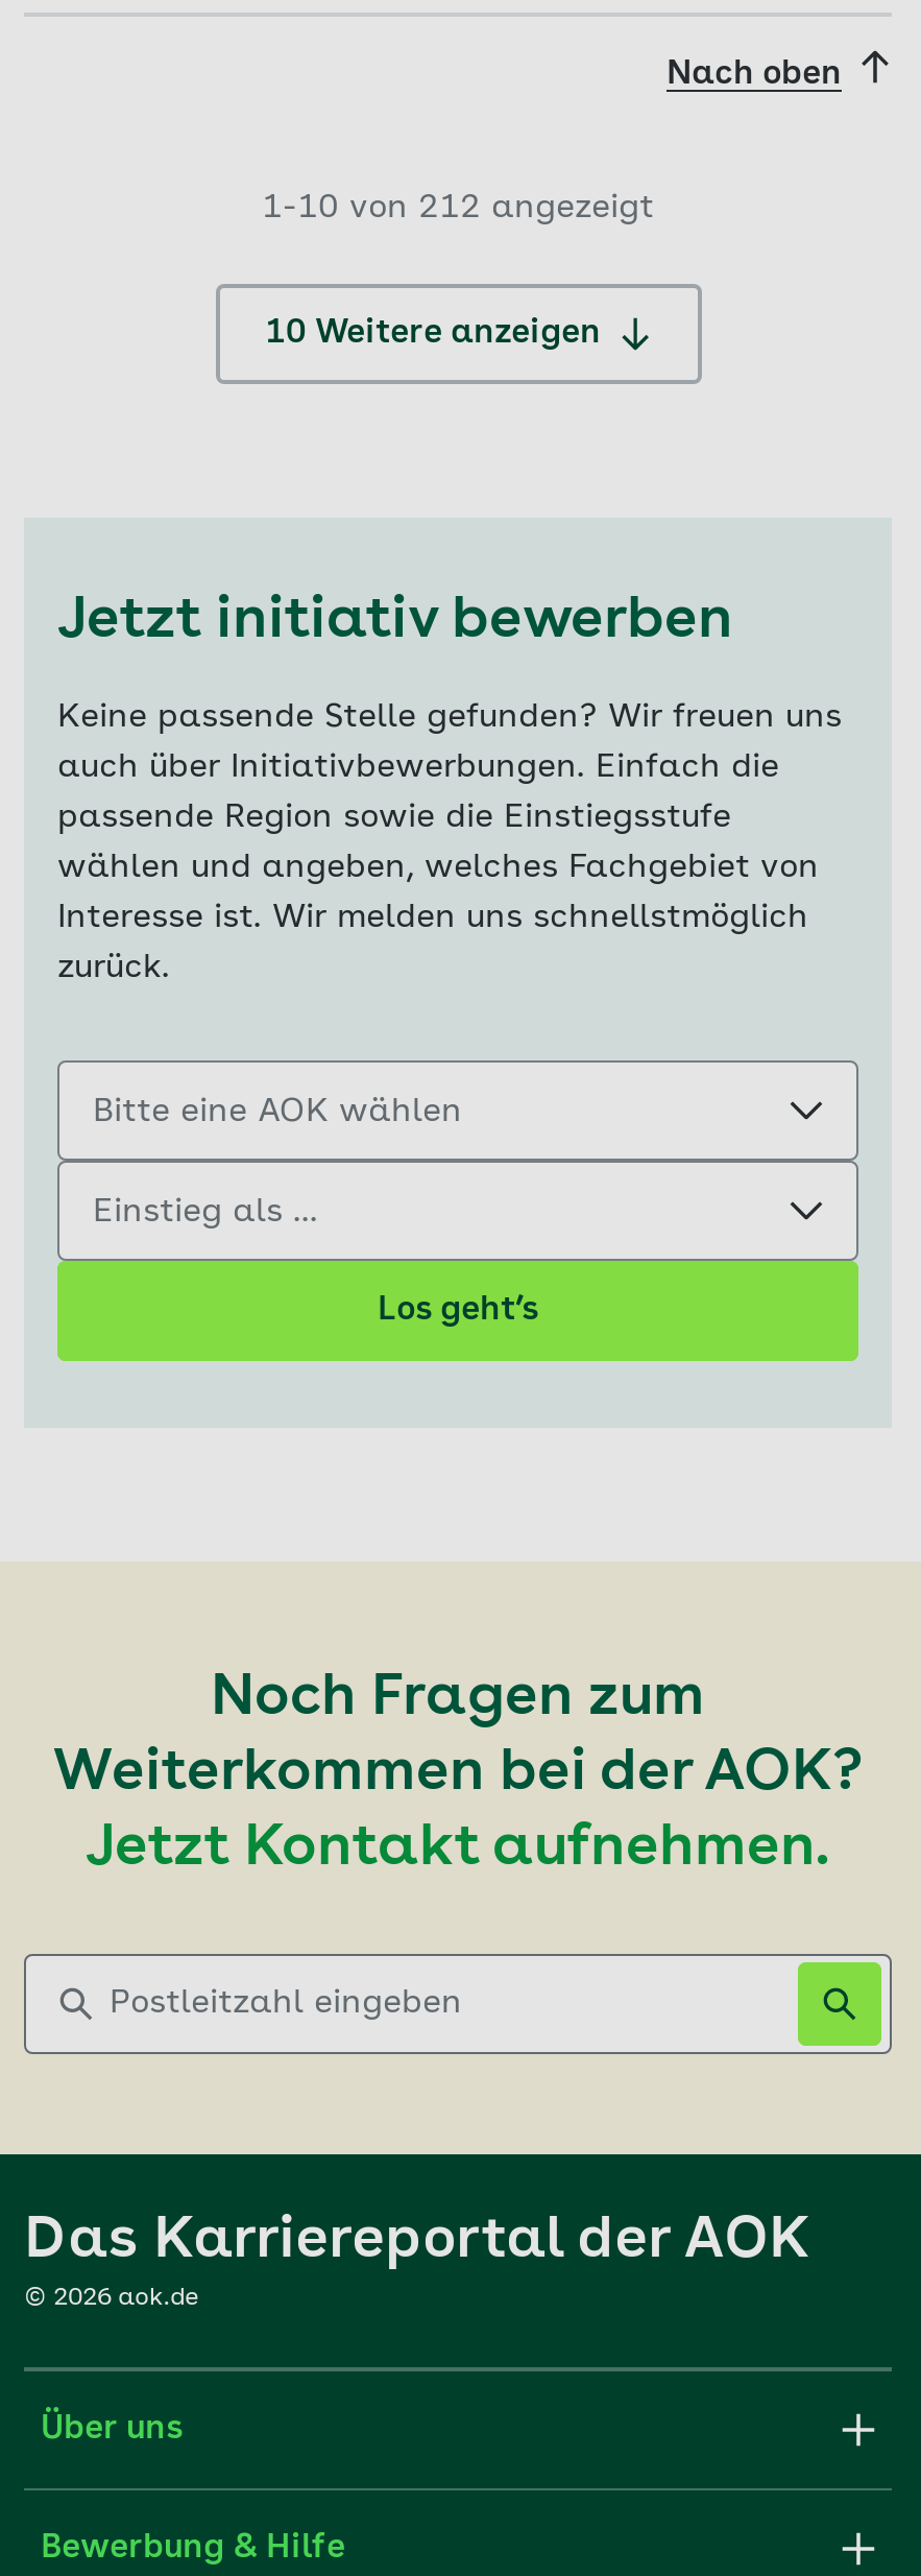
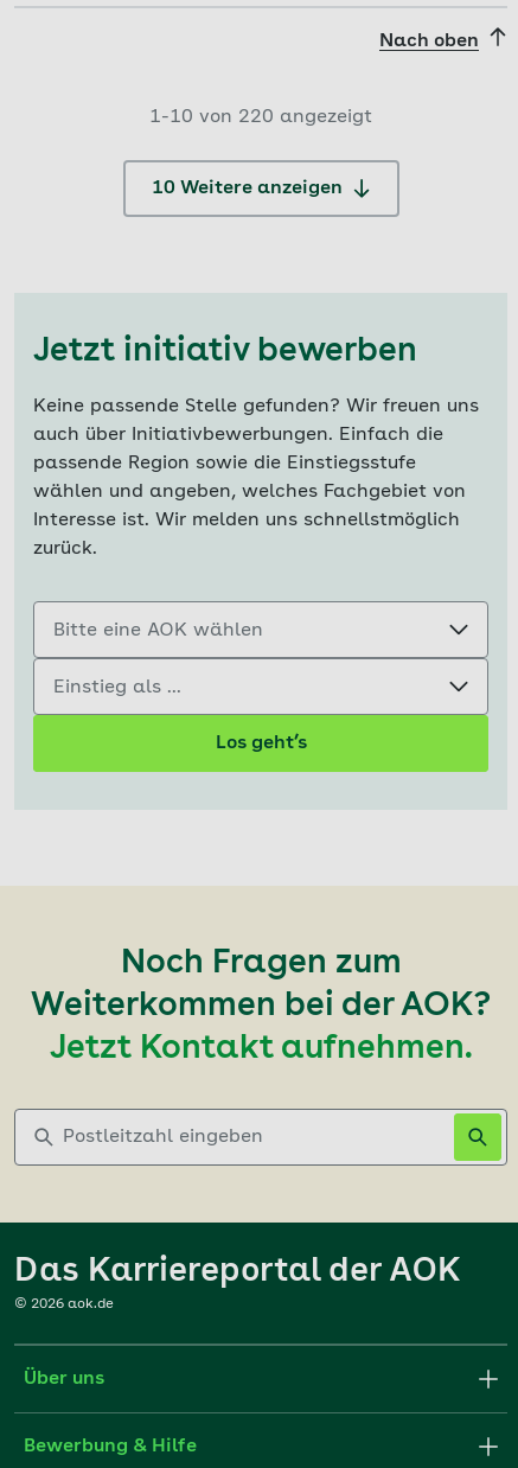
- 1-10 von 212 angezeigt
+ 1-10 von 220 angezeigt
